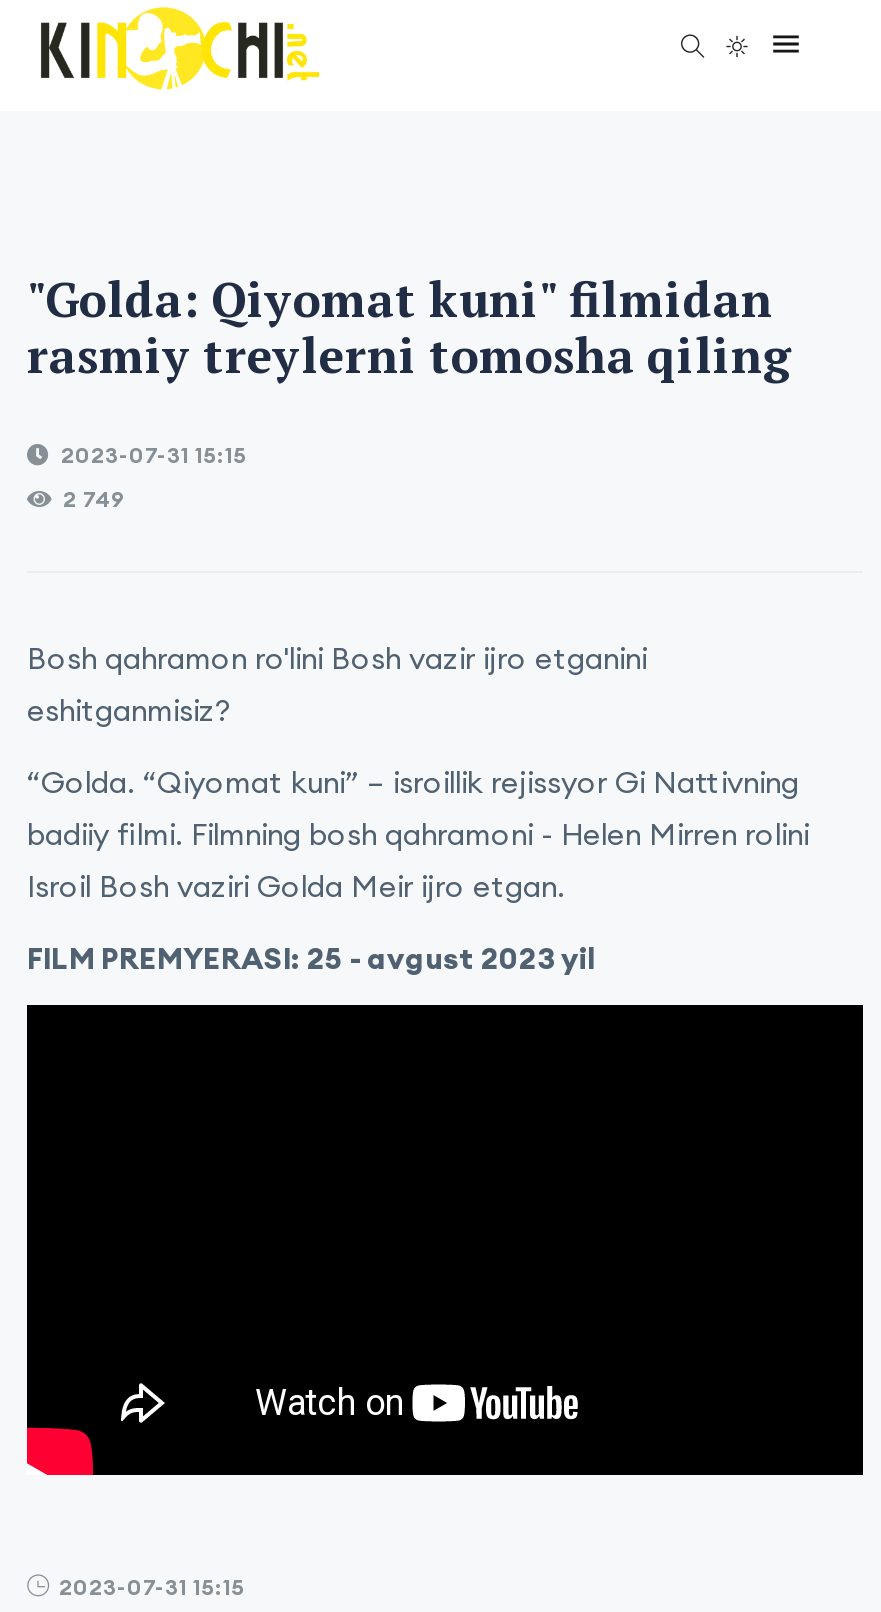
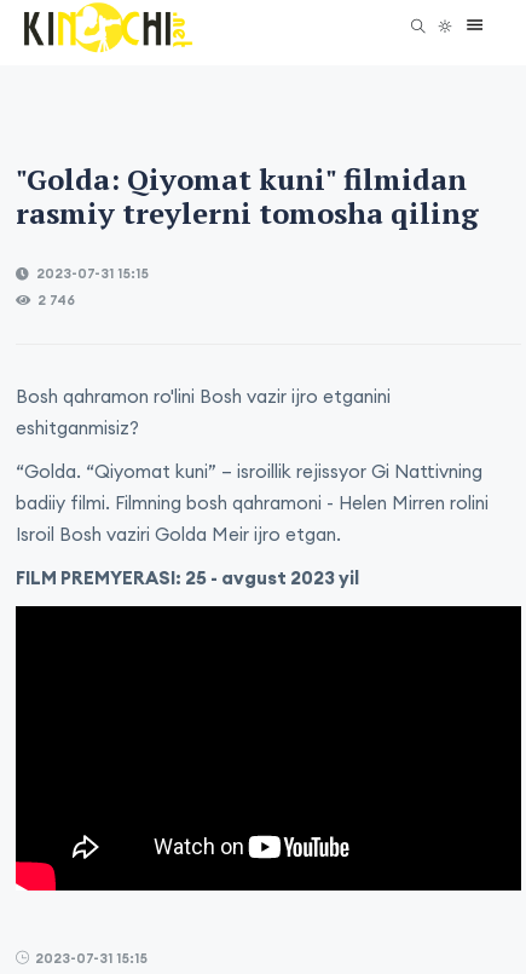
- 2 749
+ 2 746
